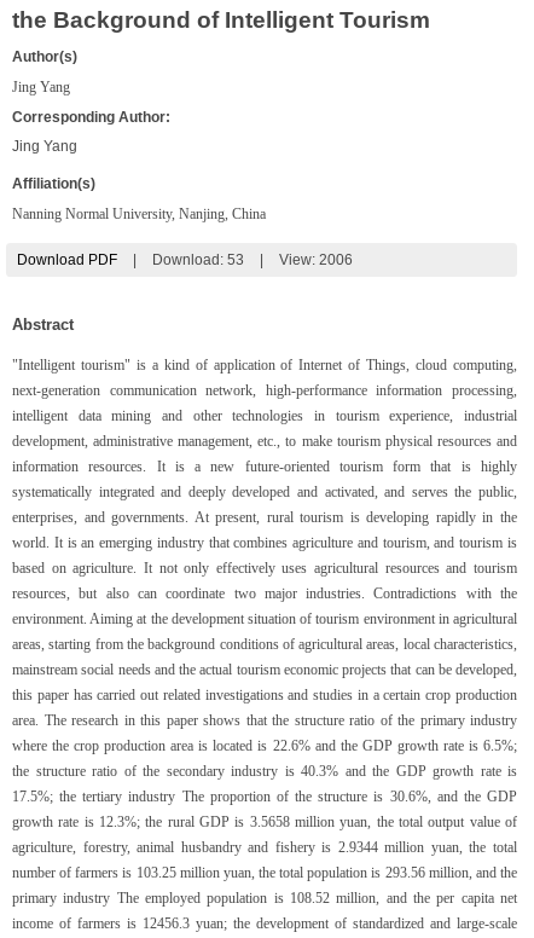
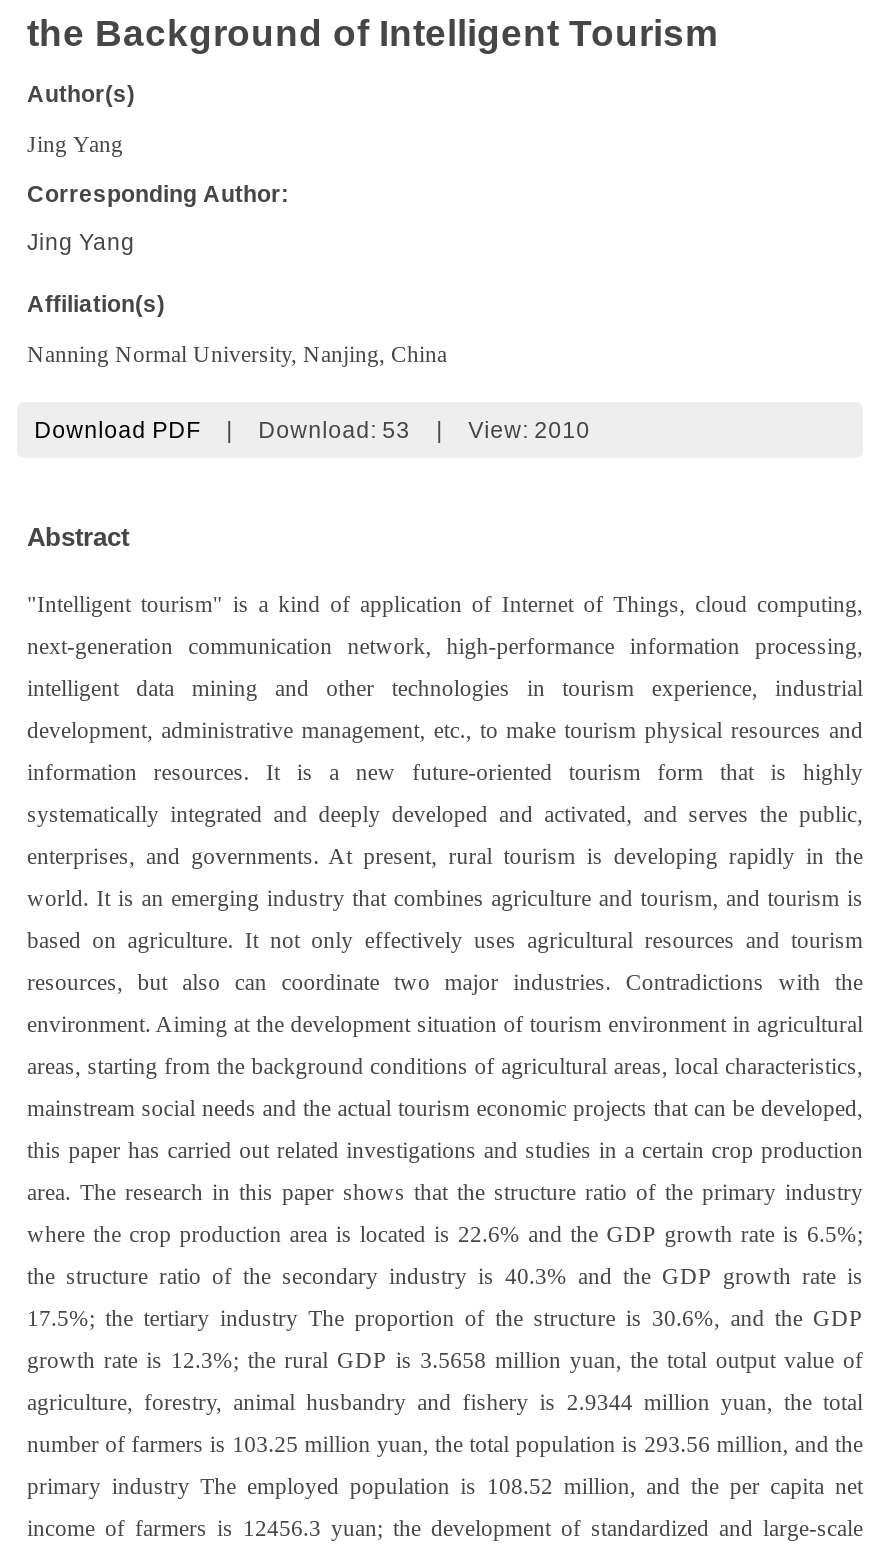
- View: 2006
+ View: 2010
